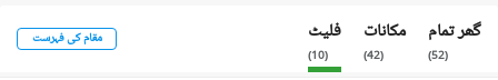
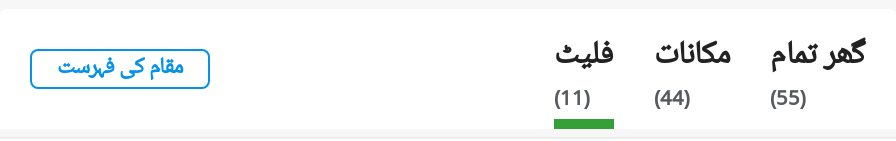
- 10
+ 11

- 42
+ 44

- 52
+ 55
